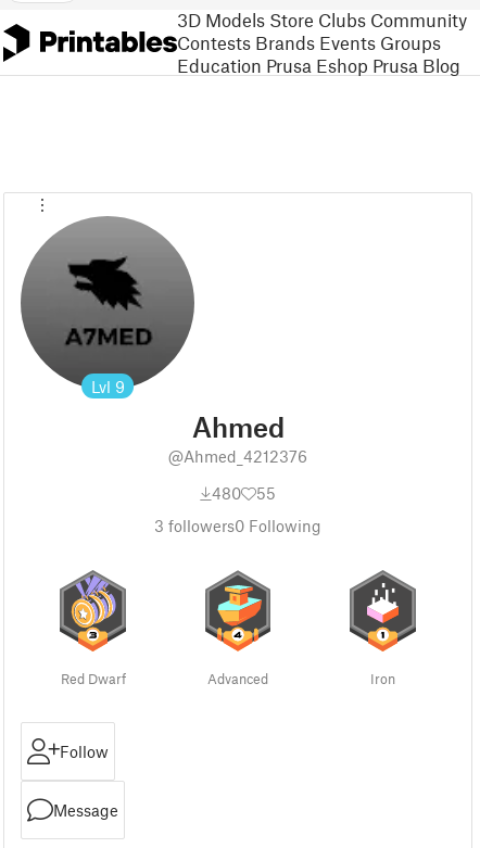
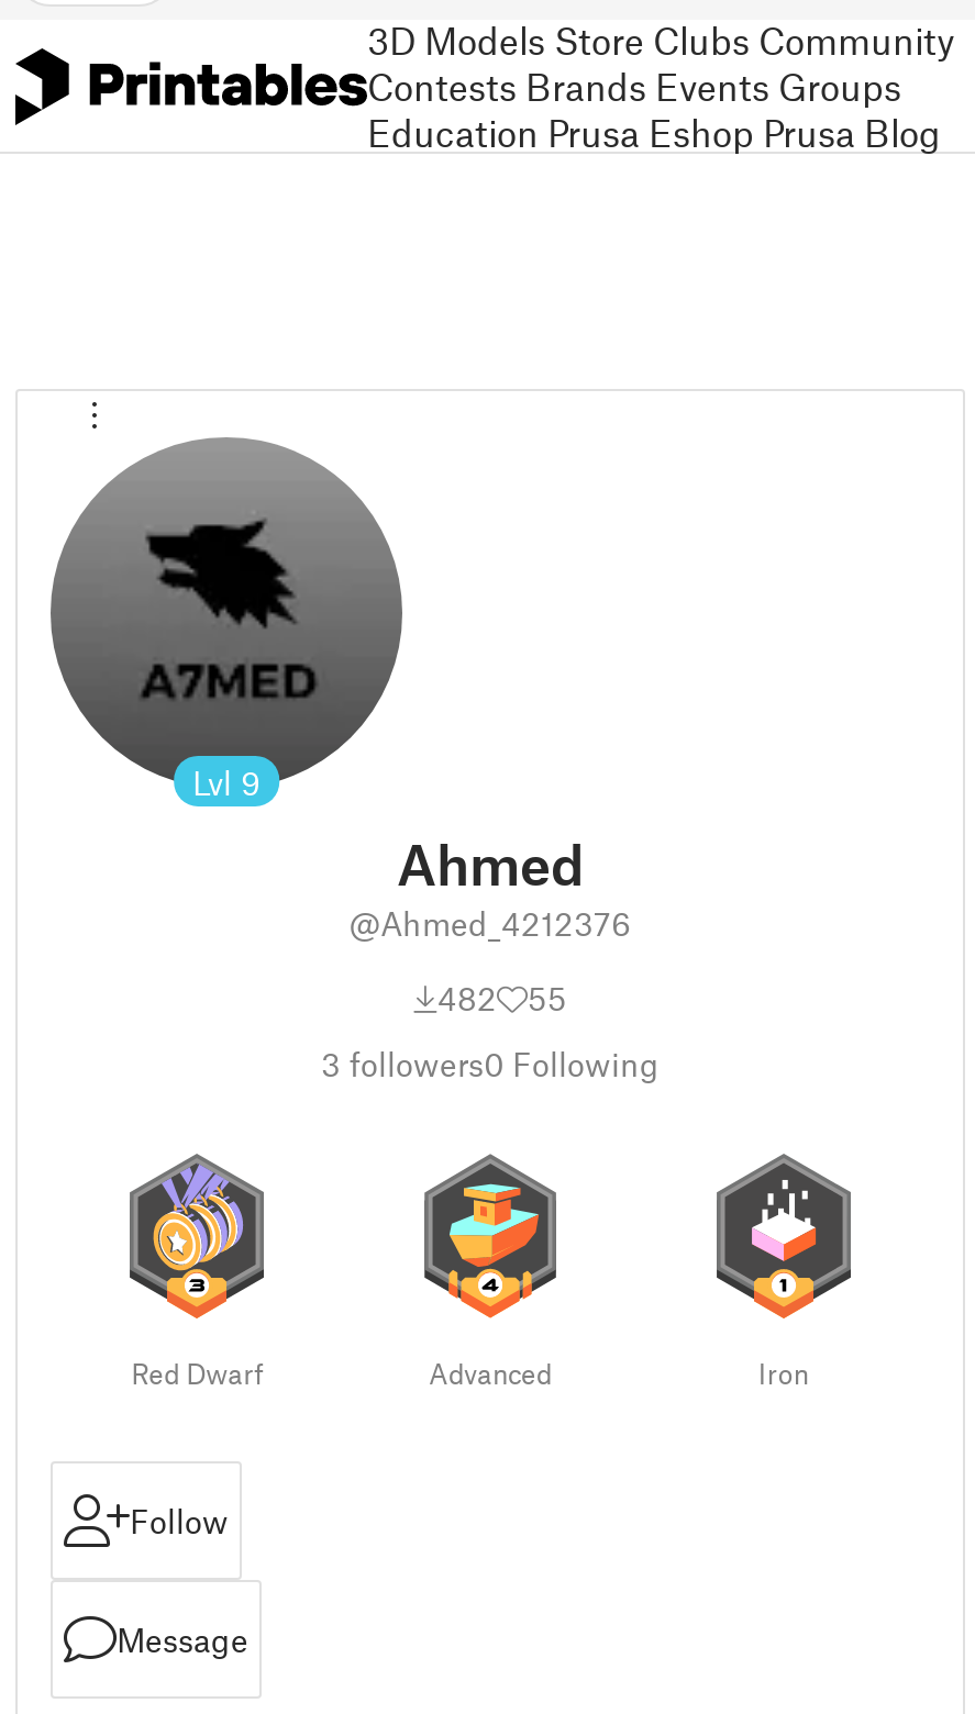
- 480 55
+ 482 55
